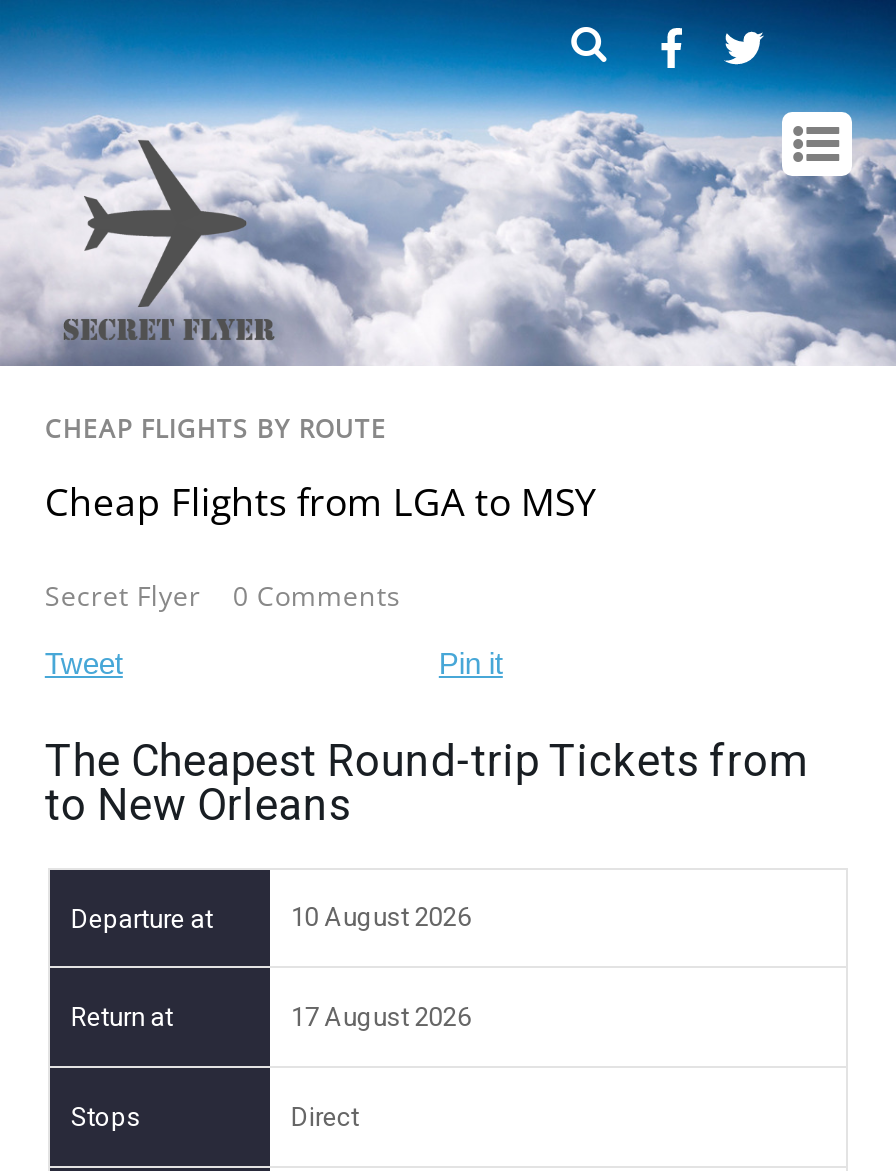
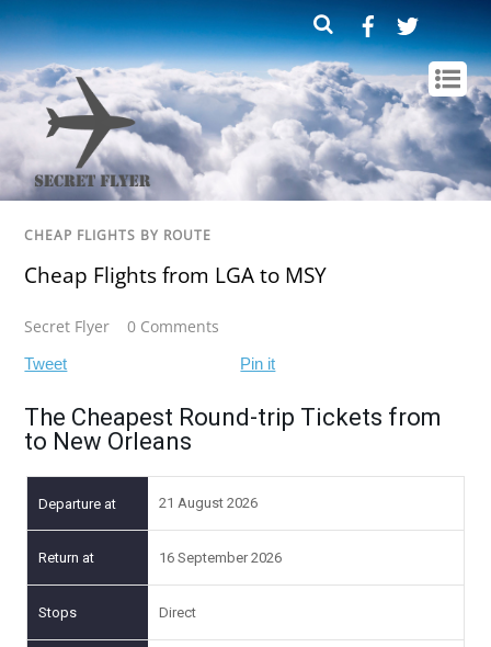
- 10 August 2026
+ 21 August 2026

- 17 August 2026
+ 16 September 2026
